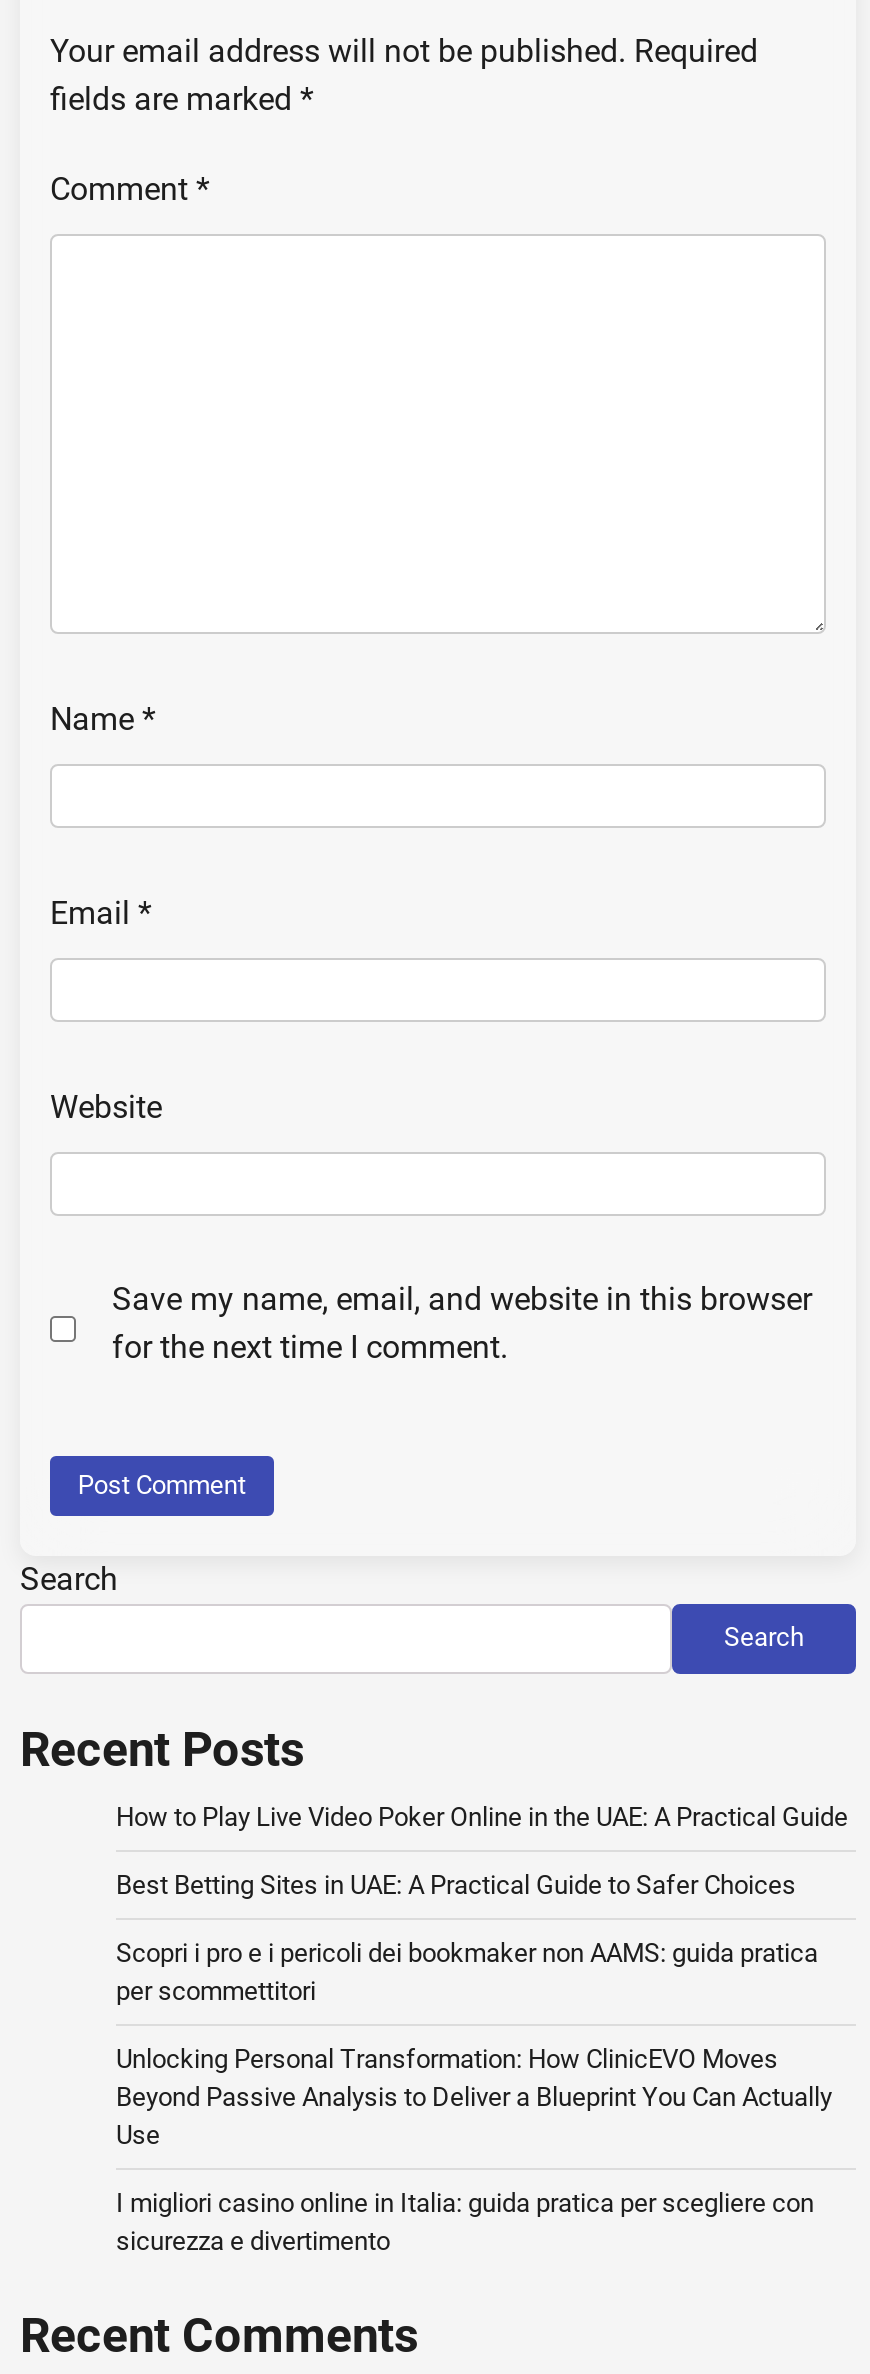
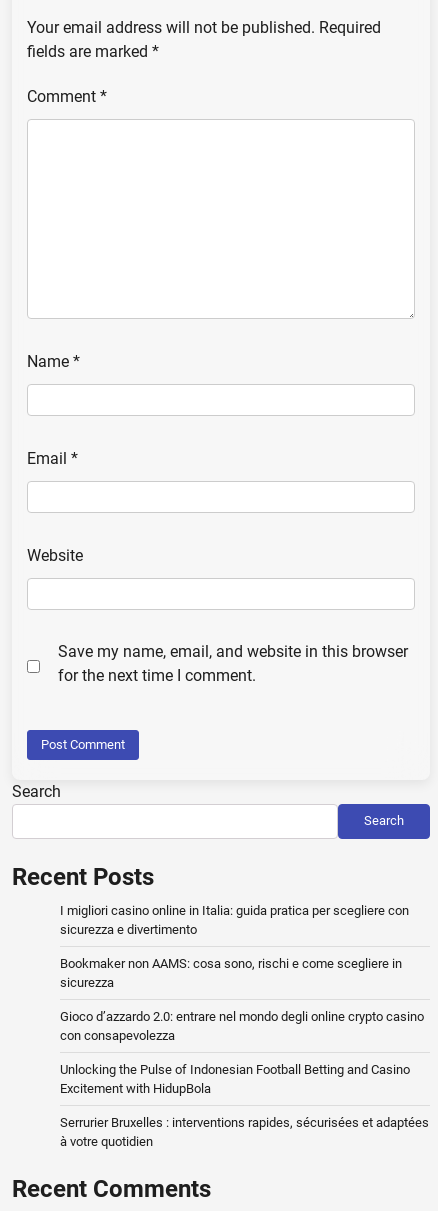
- How to Play Live Video Poker Online in the UAE: A Practical Guide
- Best Betting Sites in UAE: A Practical Guide to Safer Choices
- Scopri i pro e i pericoli dei bookmaker non AAMS: guida pratica
- per scommettitori
- Unlocking Personal Transformation: How ClinicEVO Moves
- Beyond Passive Analysis to Deliver a Blueprint You Can Actually
- Use

moved up: I migliori casino online in Italia: guida pratica per scegliere con | sicurezza e divertimento

+ Bookmaker non AAMS: cosa sono, rischi e come scegliere in
+ sicurezza
+ Gioco d’azzardo 2.0: entrare nel mondo degli online crypto casino
+ con consapevolezza
+ Unlocking the Pulse of Indonesian Football Betting and Casino
+ Excitement with HidupBola
+ Serrurier Bruxelles : interventions rapides, sécurisées et adaptées
+ à votre quotidien
